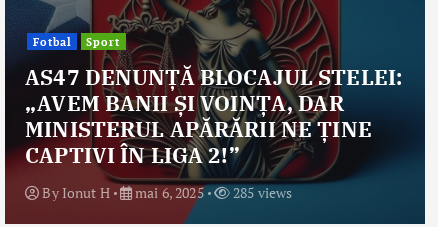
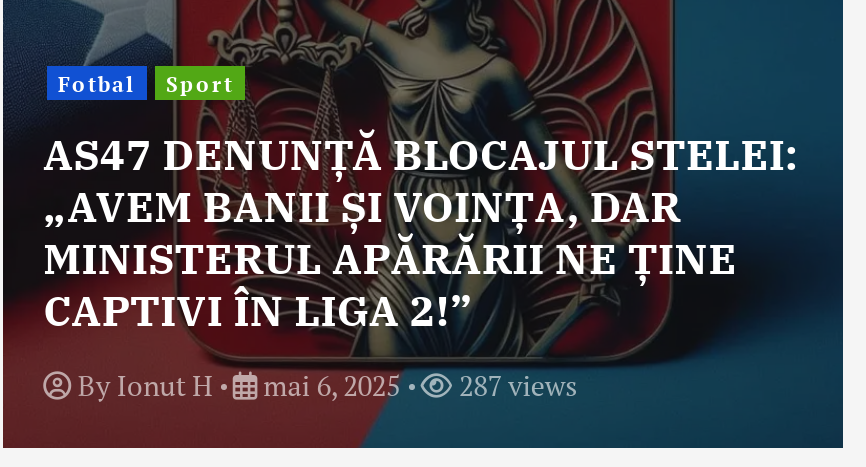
- By Ionut H mai 6, 2025 285 views
+ By Ionut H mai 6, 2025 287 views
